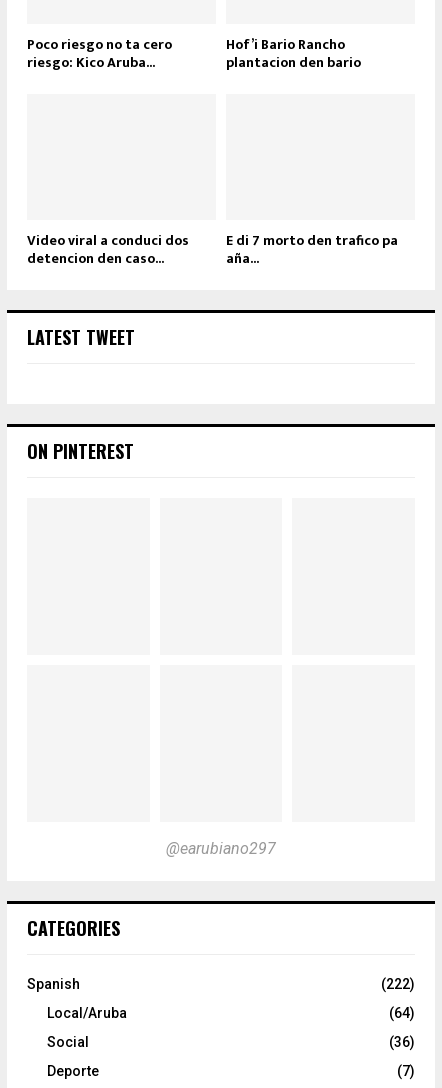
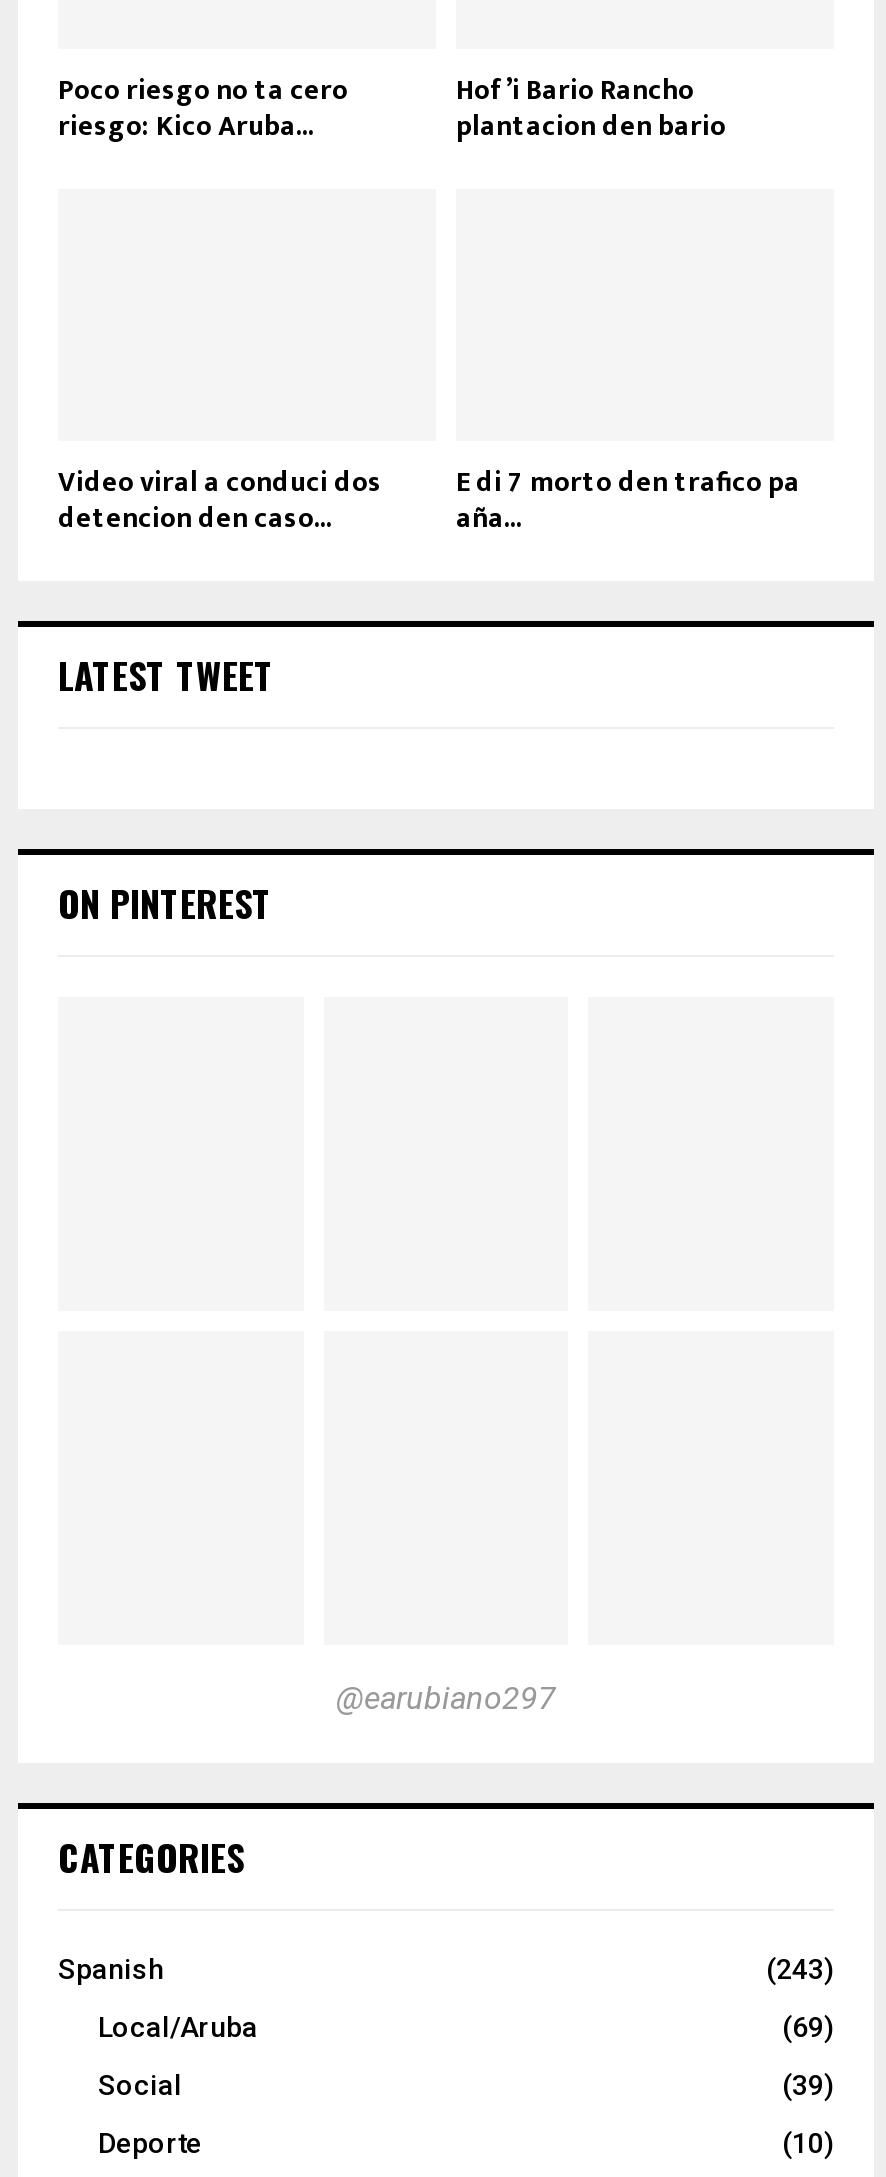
- (222)
+ (243)

- (64)
+ (69)

- (36)
+ (39)

- (7)
+ (10)
